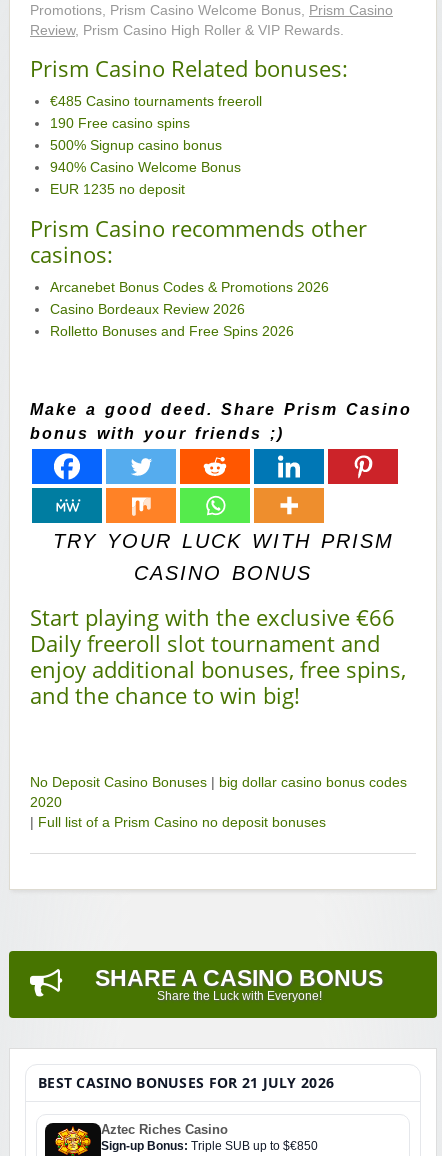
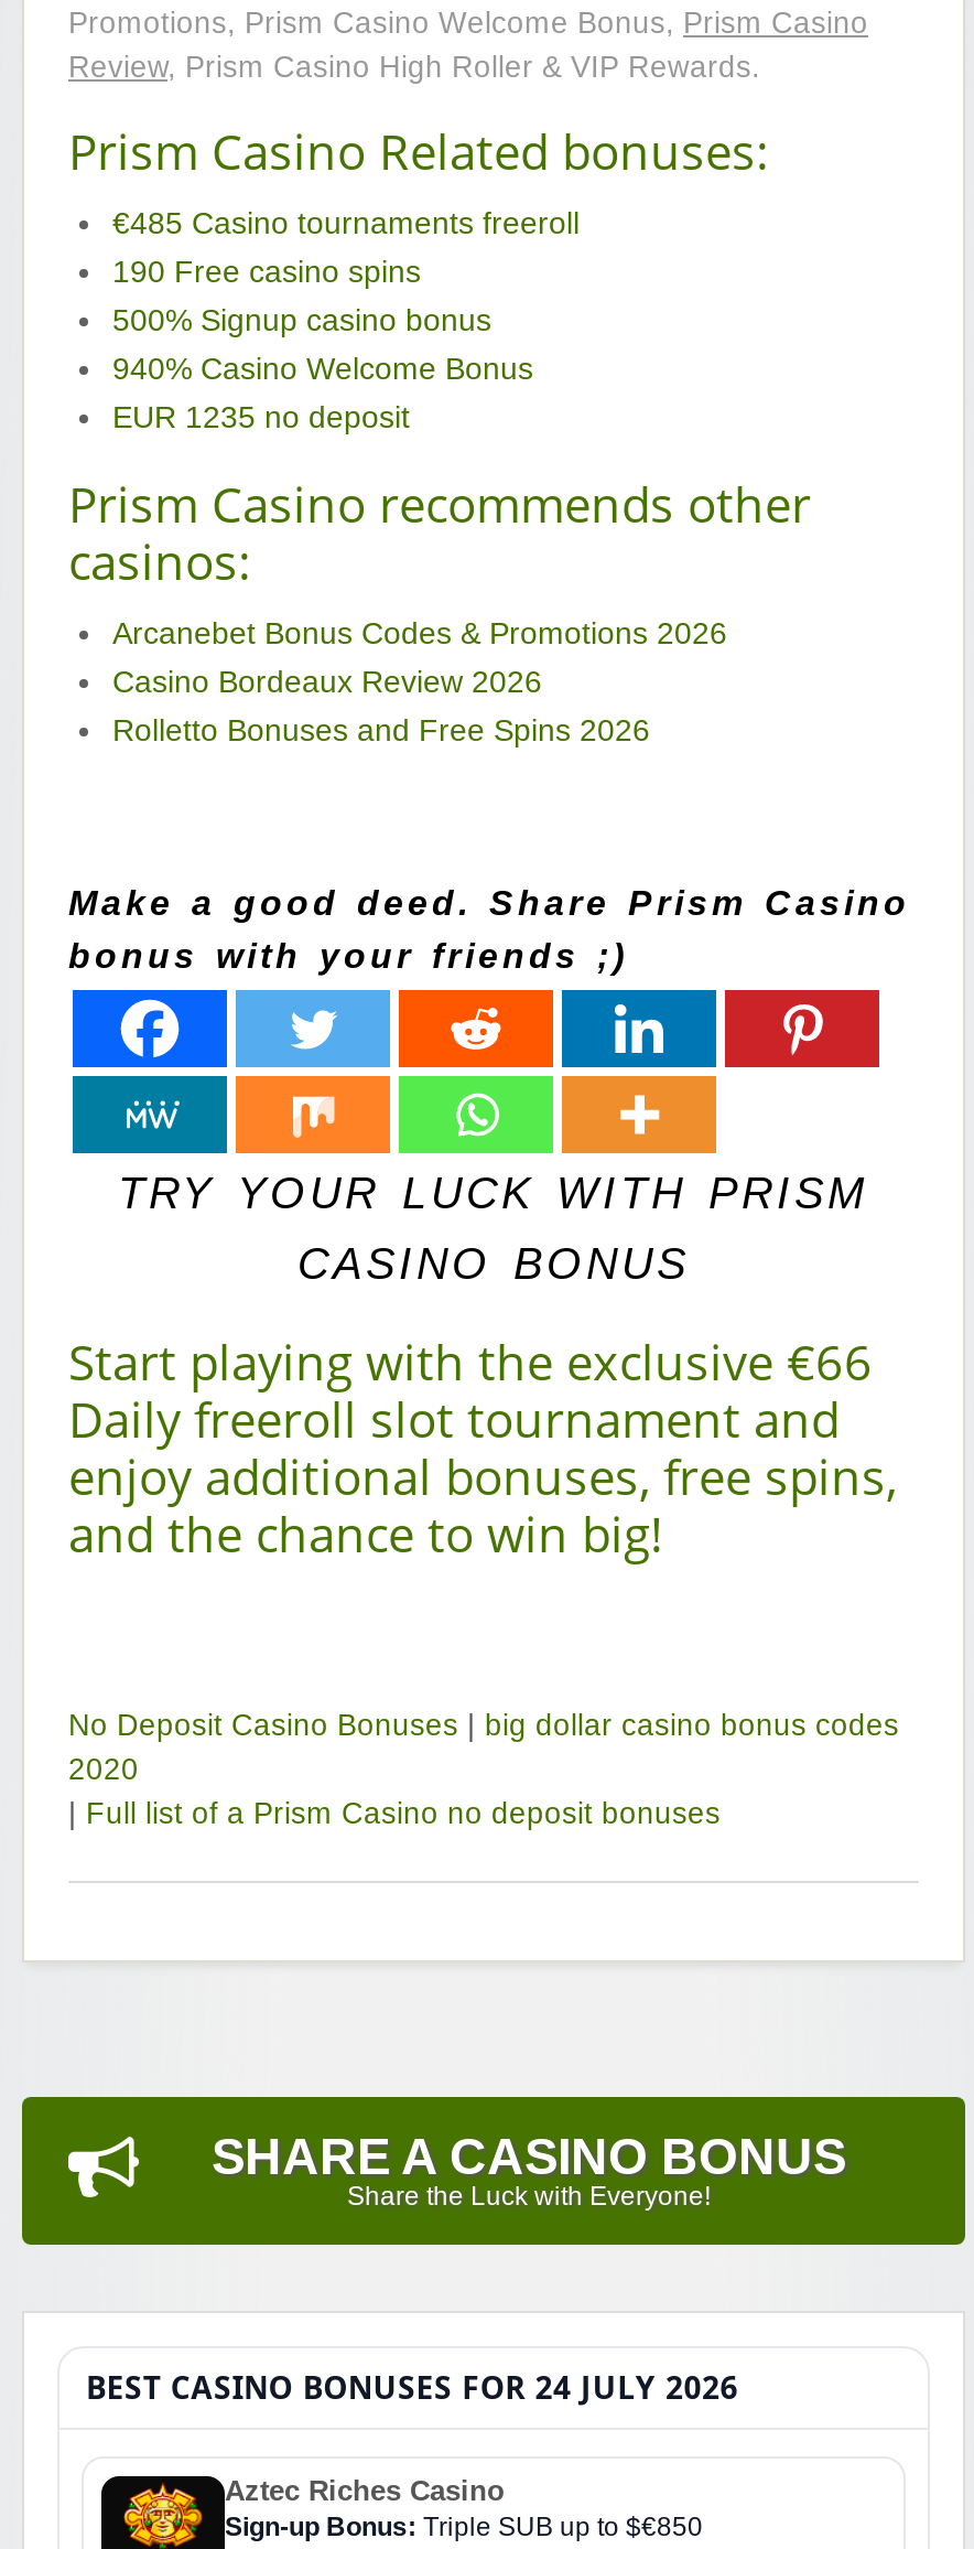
- BEST CASINO BONUSES FOR 21 JULY 2026
+ BEST CASINO BONUSES FOR 24 JULY 2026
